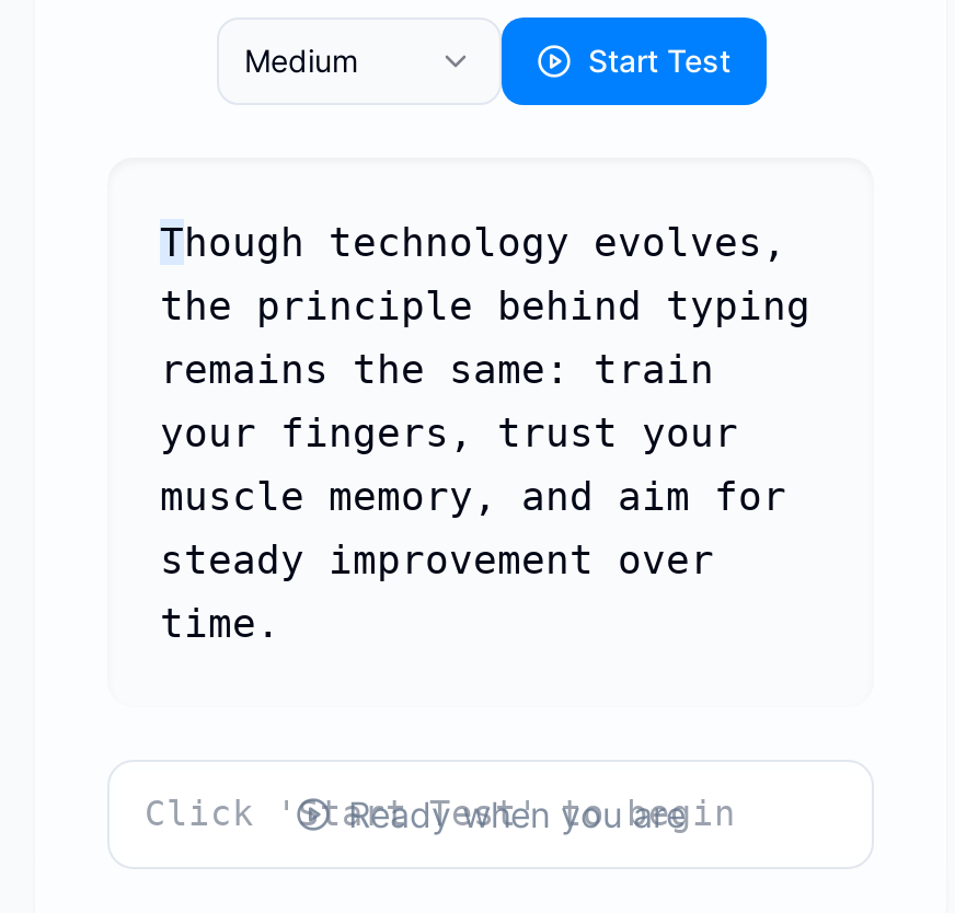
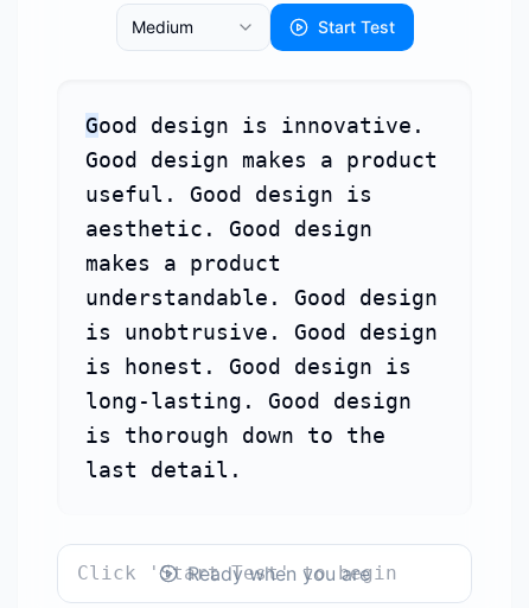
- Though technology evolves,
- the p rinciple behind typing
- remains the same: t rain
- you r finge rs, t rust you r
- muscle memo ry, and aim fo r
- steady imp rovement ove r
- time.
+ Good desig n is in novative.
+ Good desig n ma kes a p rod u ct
+ u sef ul. Good desig n is
+ aest hetic. Good desig n
+ ma kes a p rod u ct
+ u nde rsta nda ble. Good desig n
+ is u nobt ru sive. Good desig n
+ is honest. Good desig n is
+ long - la sting. Good desig n
+ is t ho roug h down to t he
+ la st detail.
